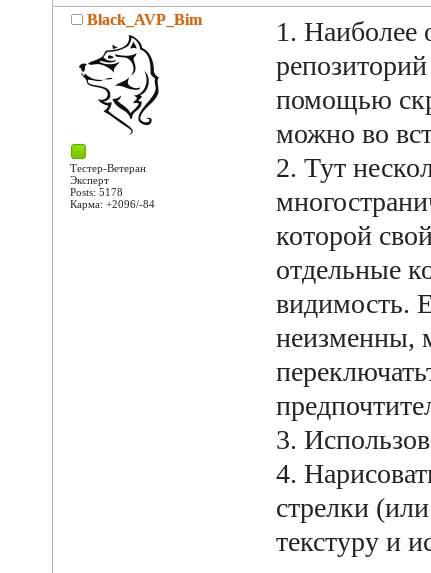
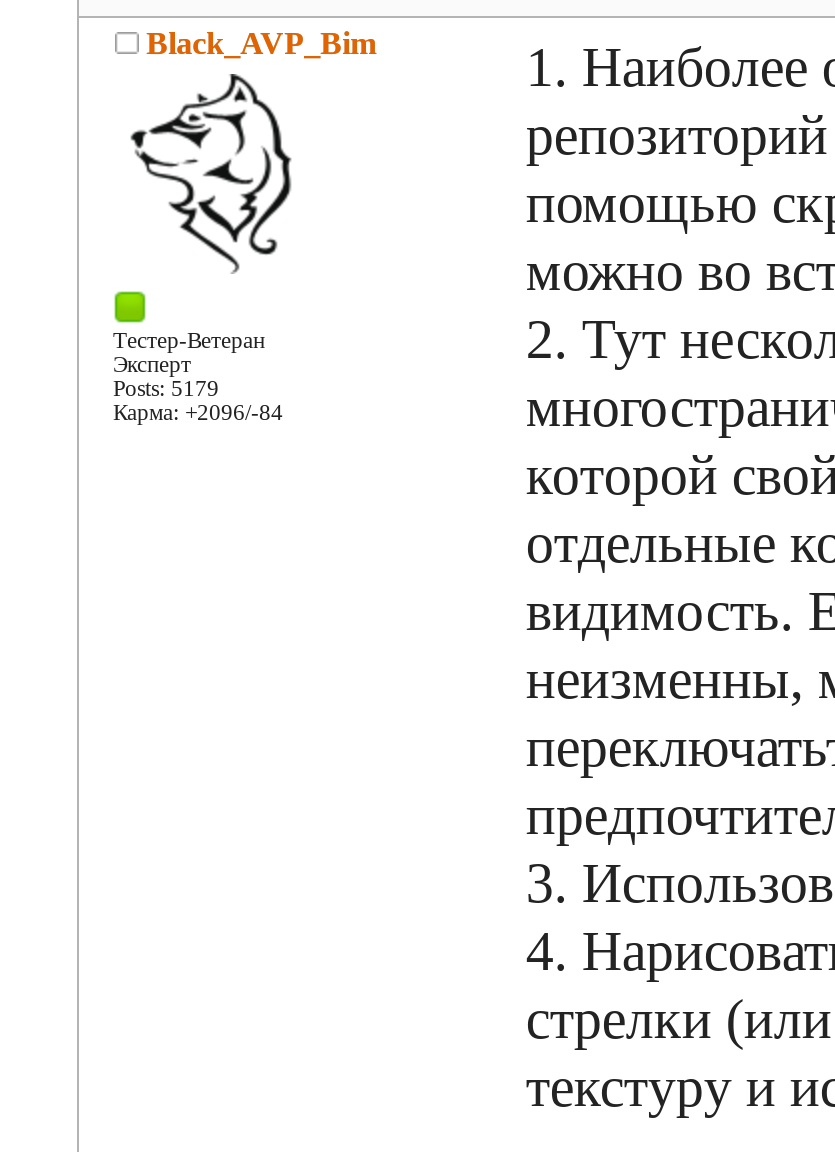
- Posts: 5178
+ Posts: 5179
